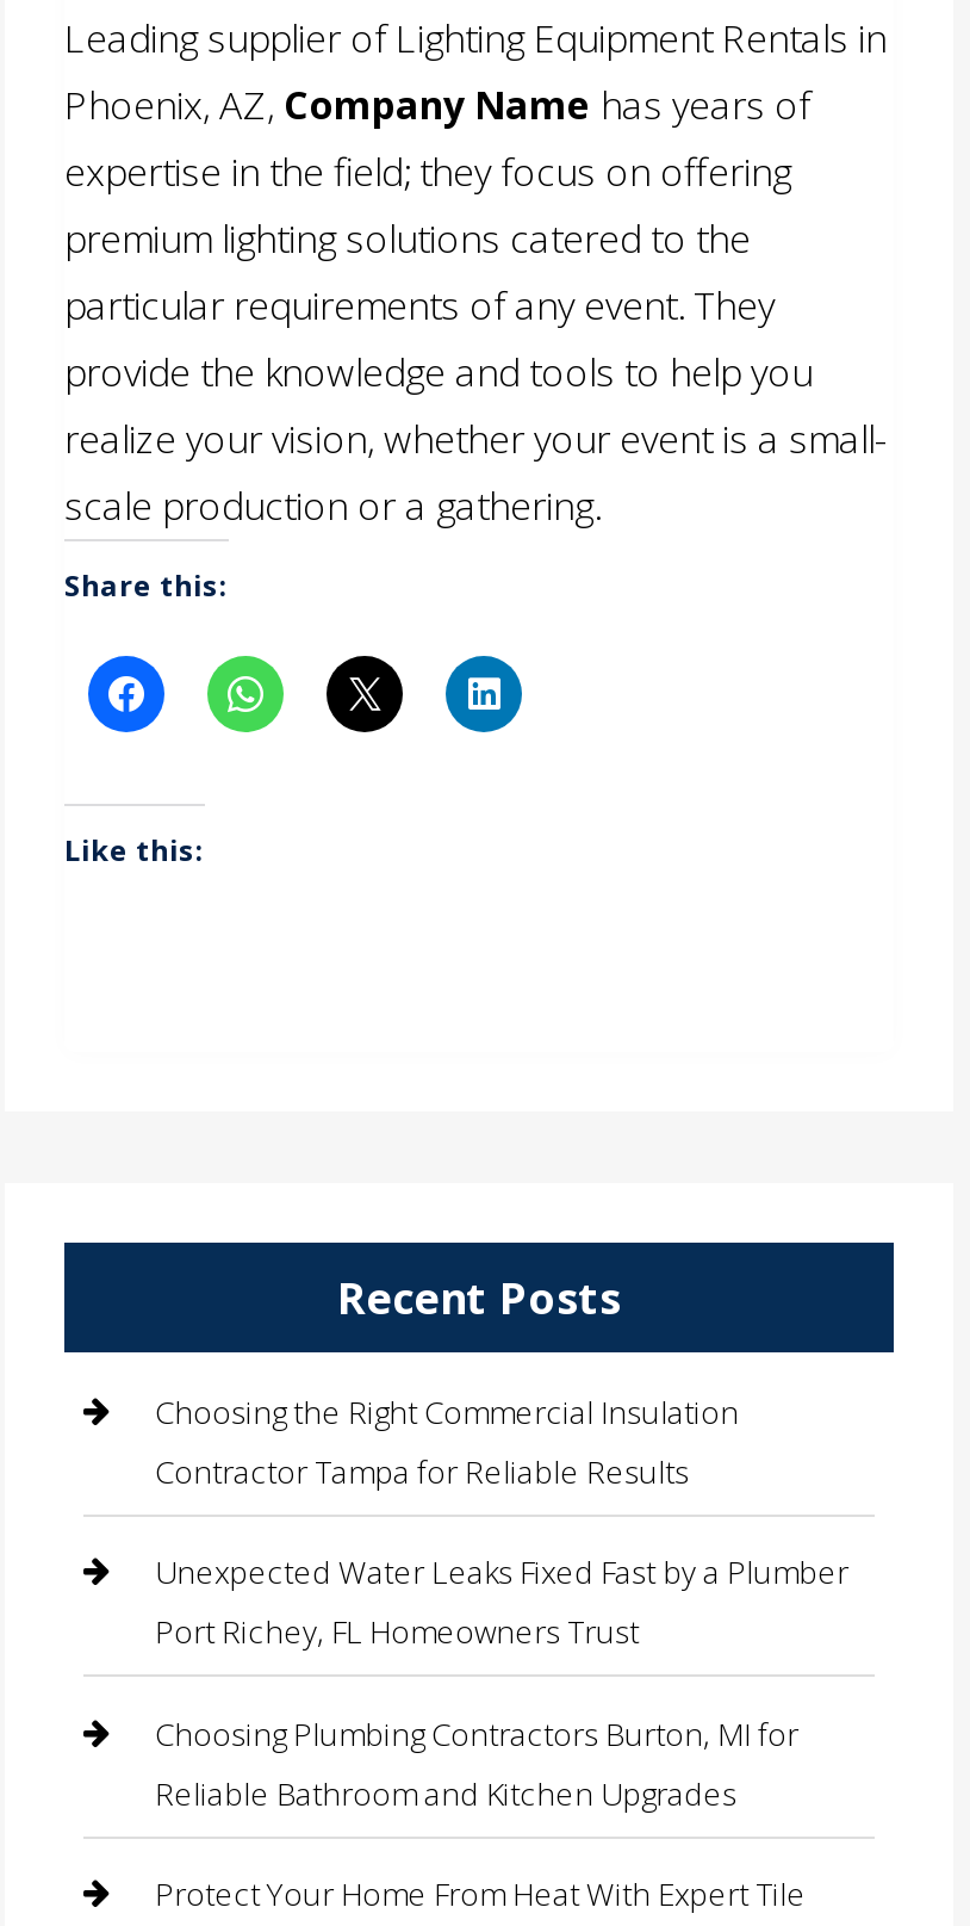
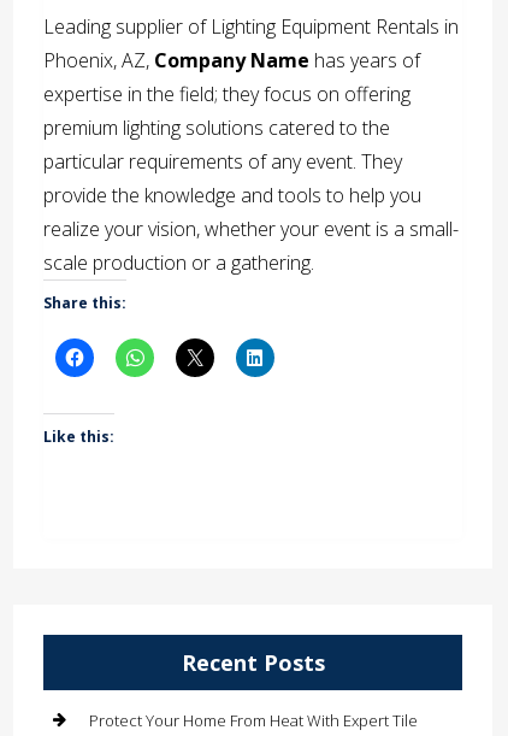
- Choosing the Right Commercial Insulation
- Contractor Tampa for Reliable Results
- Unexpected Water Leaks Fixed Fast by a Plumber
- Port Richey, FL Homeowners Trust
- Choosing Plumbing Contractors Burton, MI for
- Reliable Bathroom and Kitchen Upgrades
